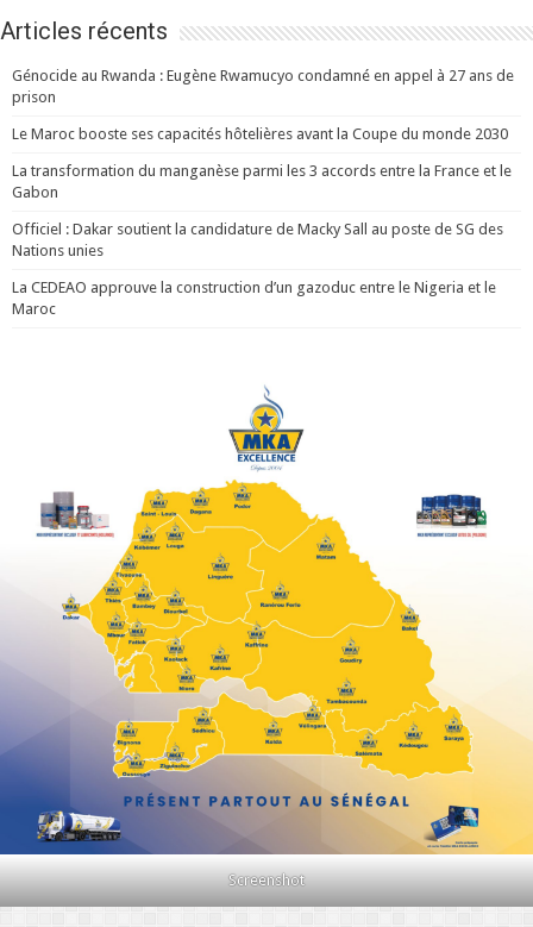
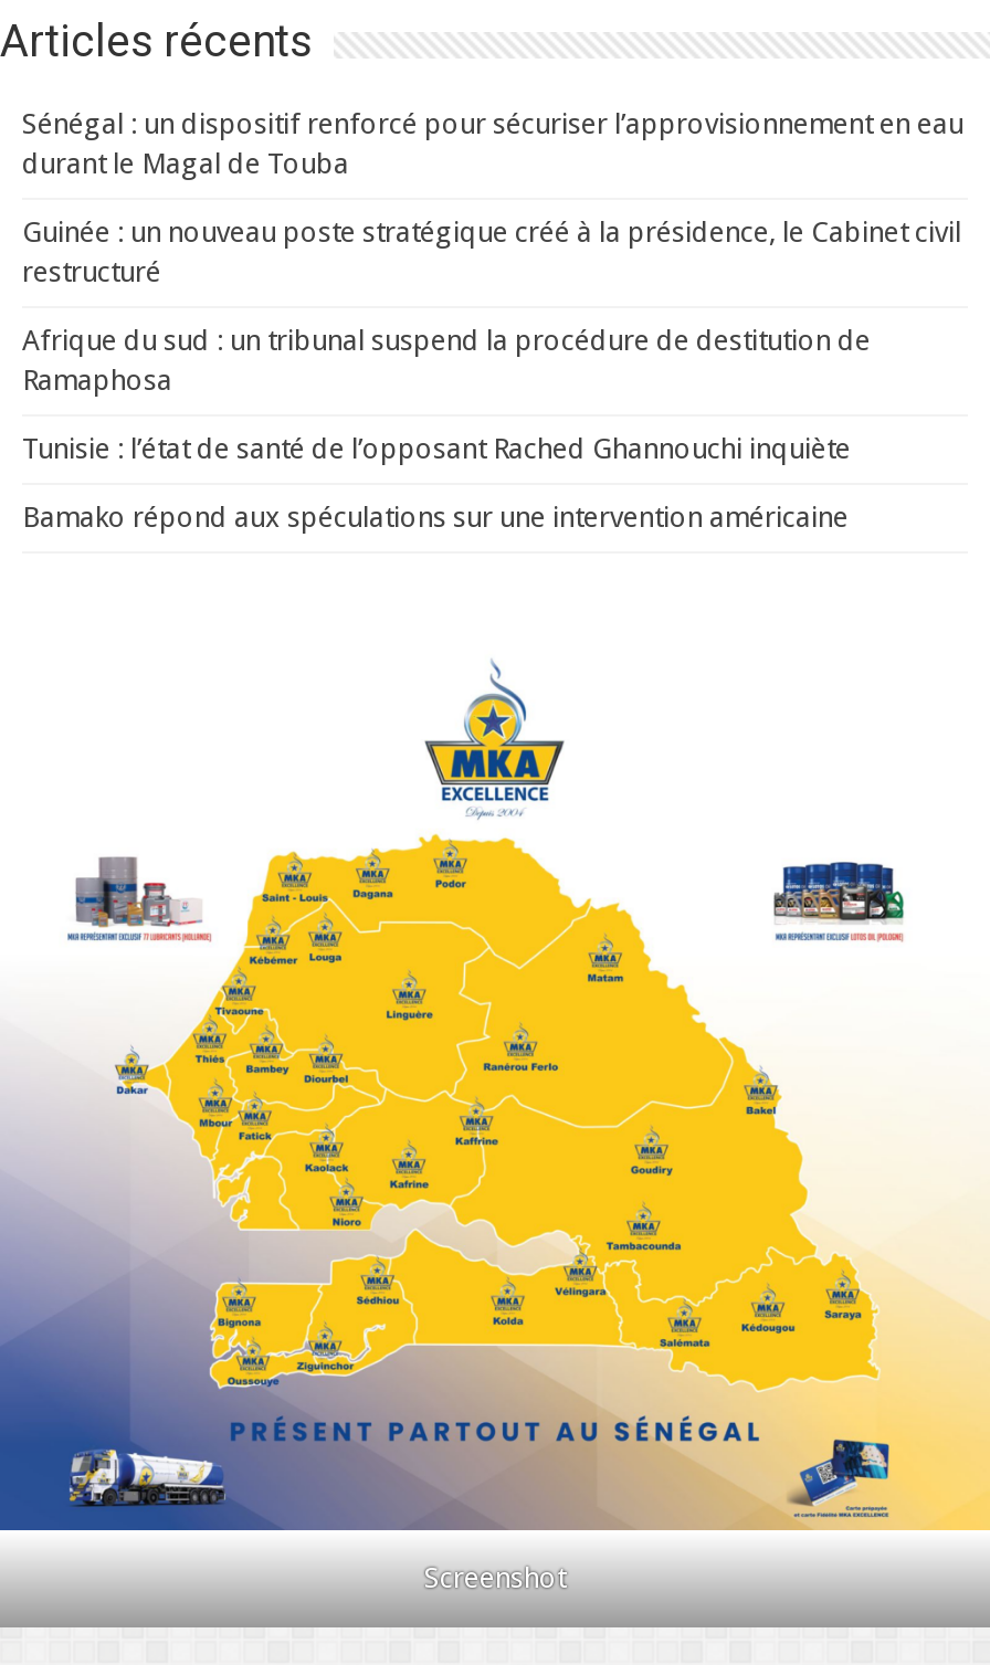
- Génocide au Rwanda : Eugène Rwamucyo condamné en appel à 27 ans de
- prison
+ Sénégal : un dispositif renforcé pour sécuriser l’approvisionnement en eau
+ durant le Magal de Touba

- Le Maroc booste ses capacités hôtelières avant la Coupe du monde 2030
+ Guinée : un nouveau poste stratégique créé à la présidence, le Cabinet civil
+ restructuré

- La transformation du manganèse parmi les 3 accords entre la France et le
- Gabon
+ Afrique du sud : un tribunal suspend la procédure de destitution de
+ Ramaphosa

- Officiel : Dakar soutient la candidature de Macky Sall au poste de SG des
- Nations unies
+ Tunisie : l’état de santé de l’opposant Rached Ghannouchi inquiète

- La CEDEAO approuve la construction d’un gazoduc entre le Nigeria et le
- Maroc
+ Bamako répond aux spéculations sur une intervention américaine
